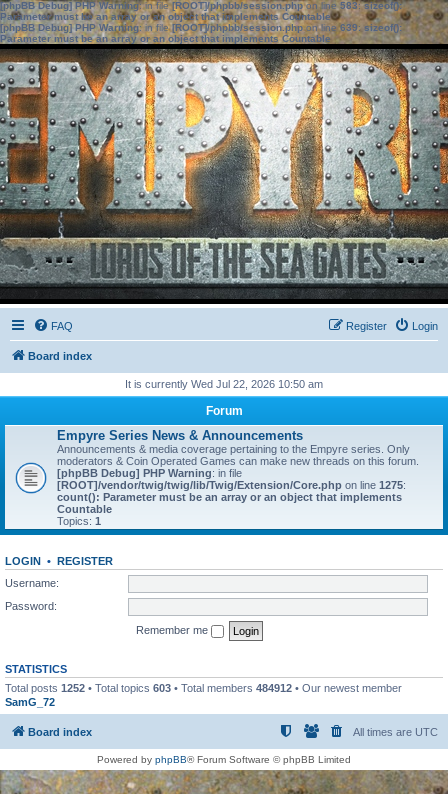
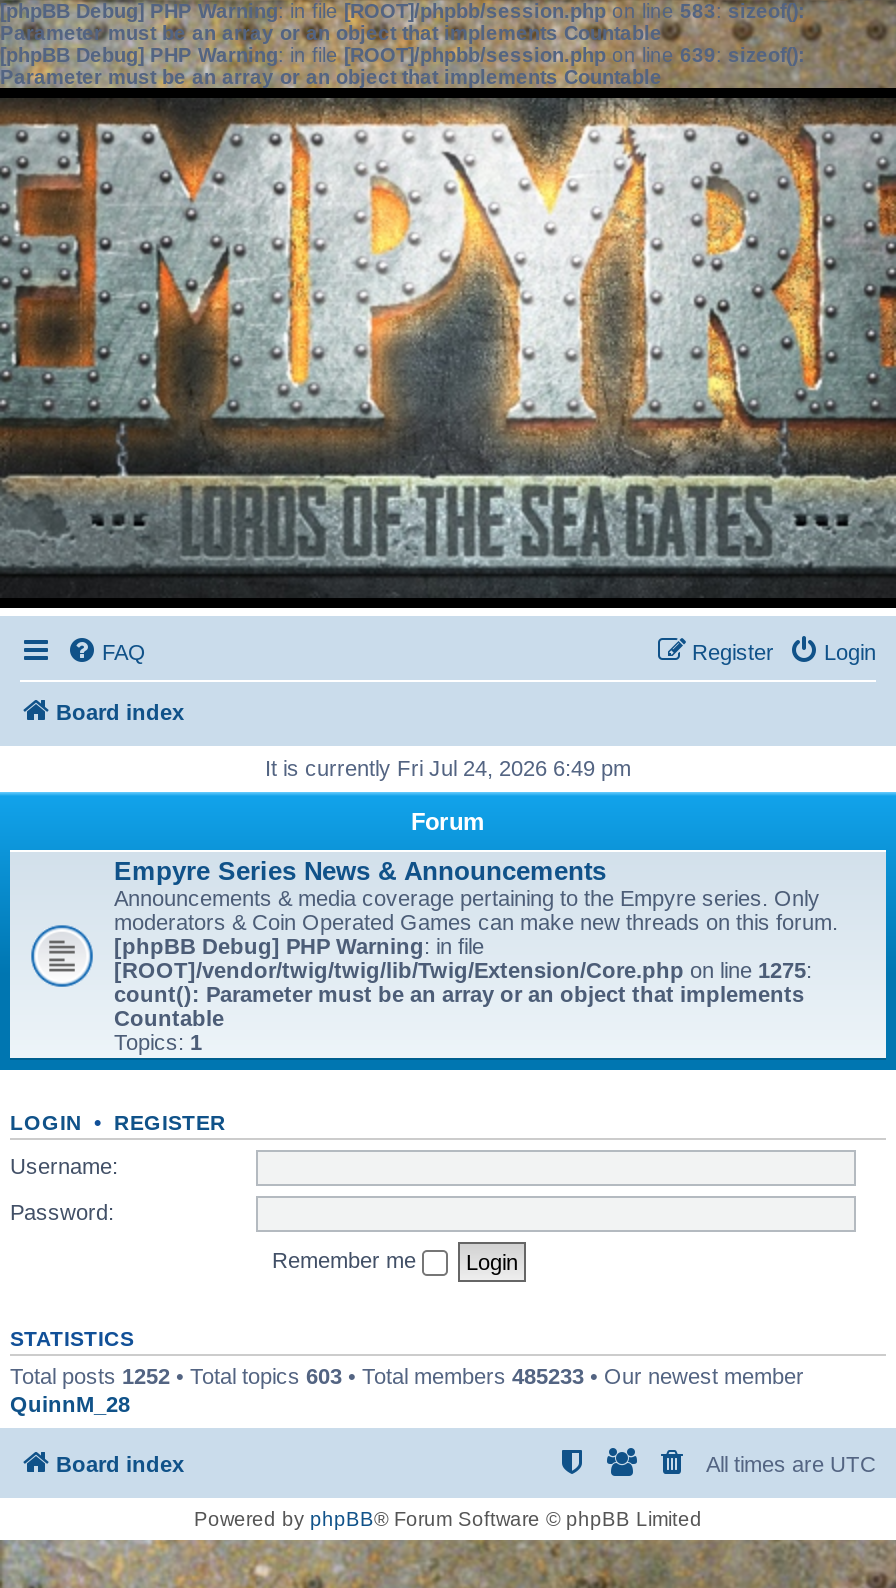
- It is currently Wed Jul 22, 2026 10:50 am
+ It is currently Fri Jul 24, 2026 6:49 pm

- Total posts 1252 • Total topics 603 • Total members 484912 • Our newest member
- SamG_72
+ Total posts 1252 • Total topics 603 • Total members 485233 • Our newest member
+ QuinnM_28
